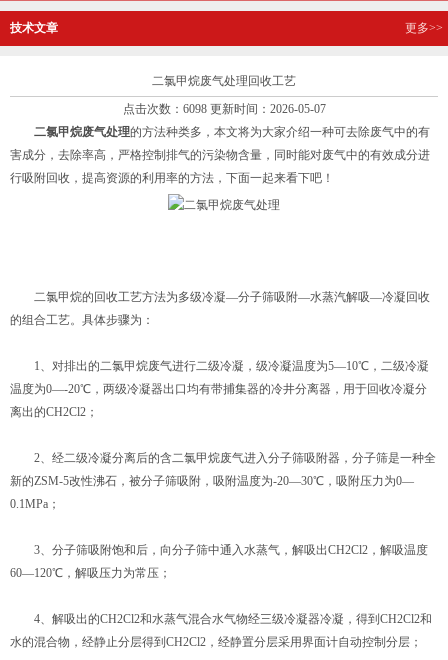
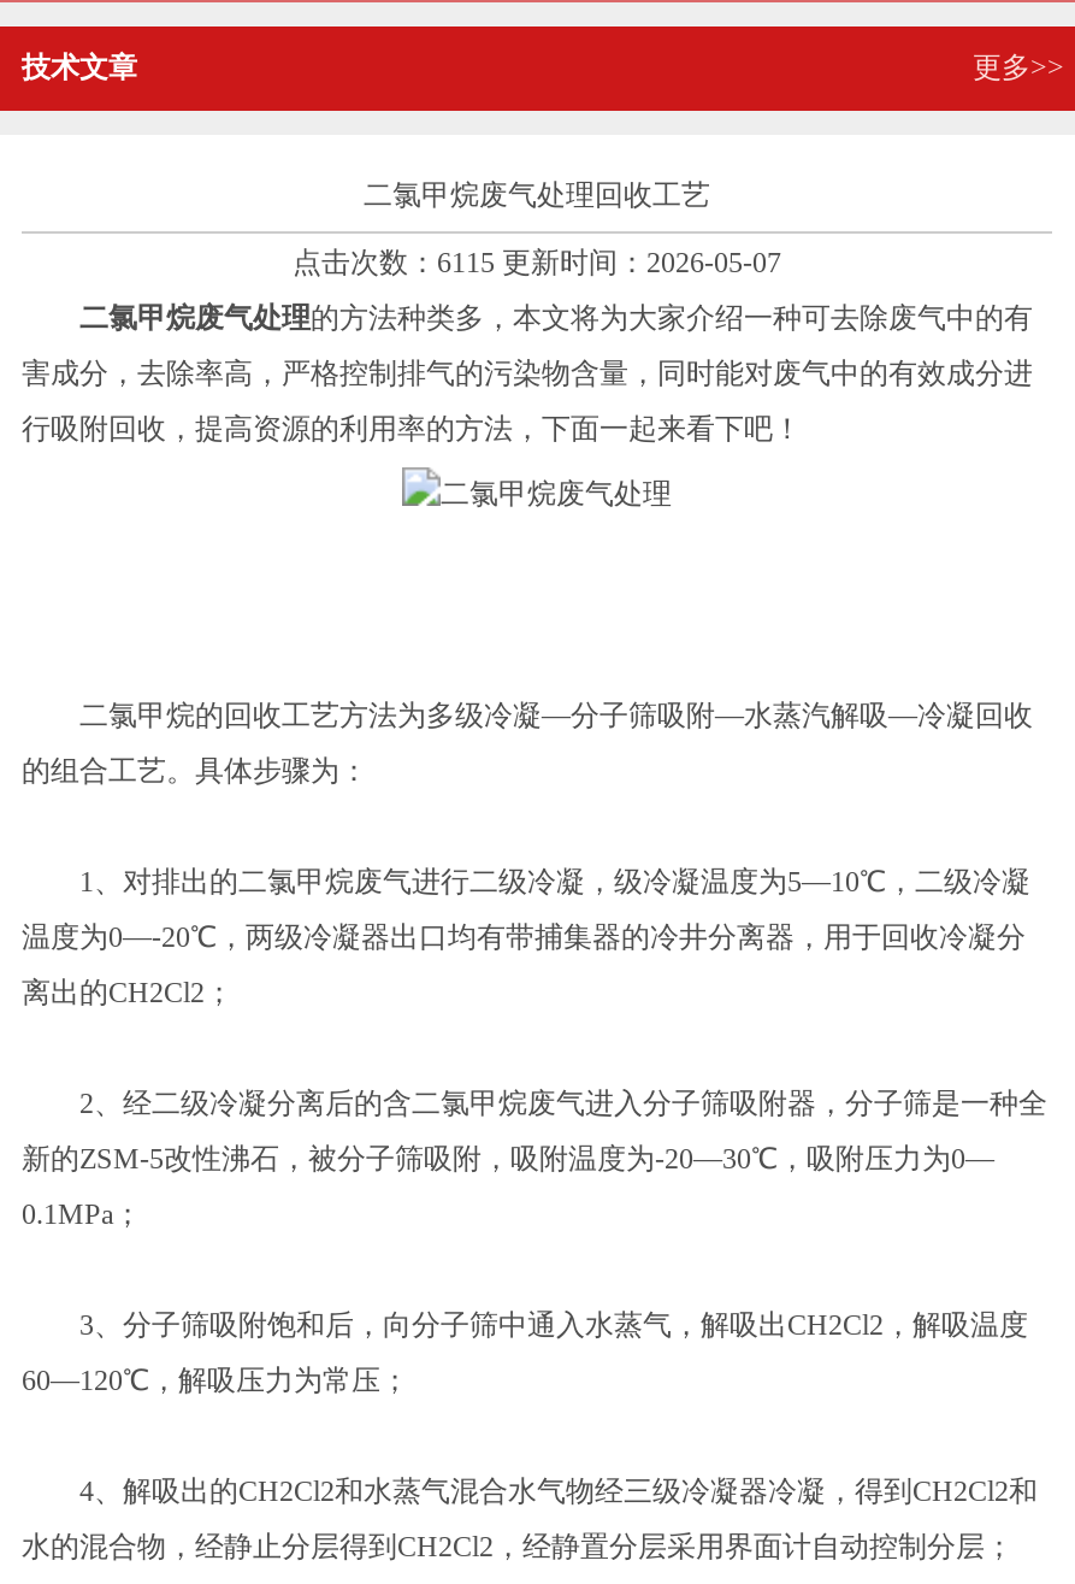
- 点击次数：6098 更新时间：2026-05-07
+ 点击次数：6115 更新时间：2026-05-07
